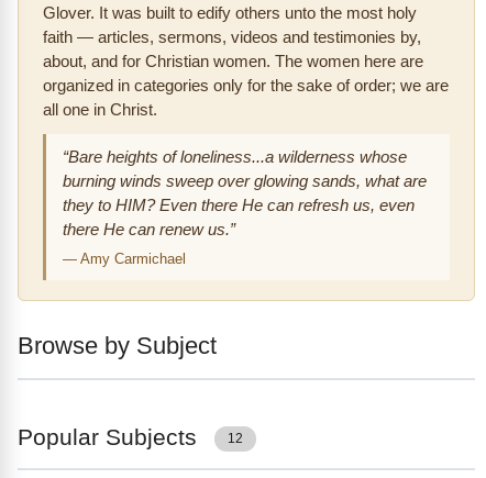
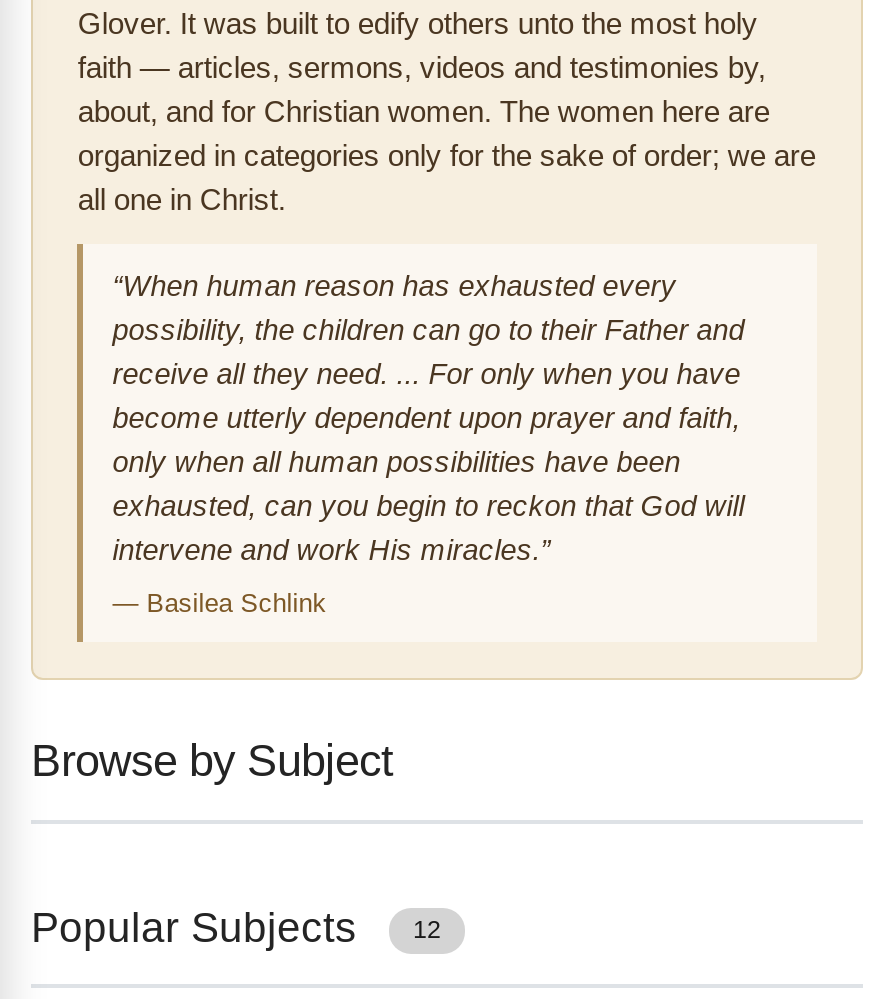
- “Bare heights of loneliness...a wilderness whose
- burning winds sweep over glowing sands, what are
- they to HIM? Even there He can refresh us, even
- there He can renew us.”
+ “When human reason has exhausted every
+ possibility, the children can go to their Father and
+ receive all they need. ... For only when you have
+ become utterly dependent upon prayer and faith,
+ only when all human possibilities have been
+ exhausted, can you begin to reckon that God will
+ intervene and work His miracles.”

- — Amy Carmichael
+ — Basilea Schlink
